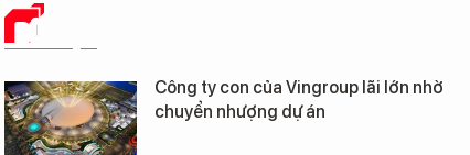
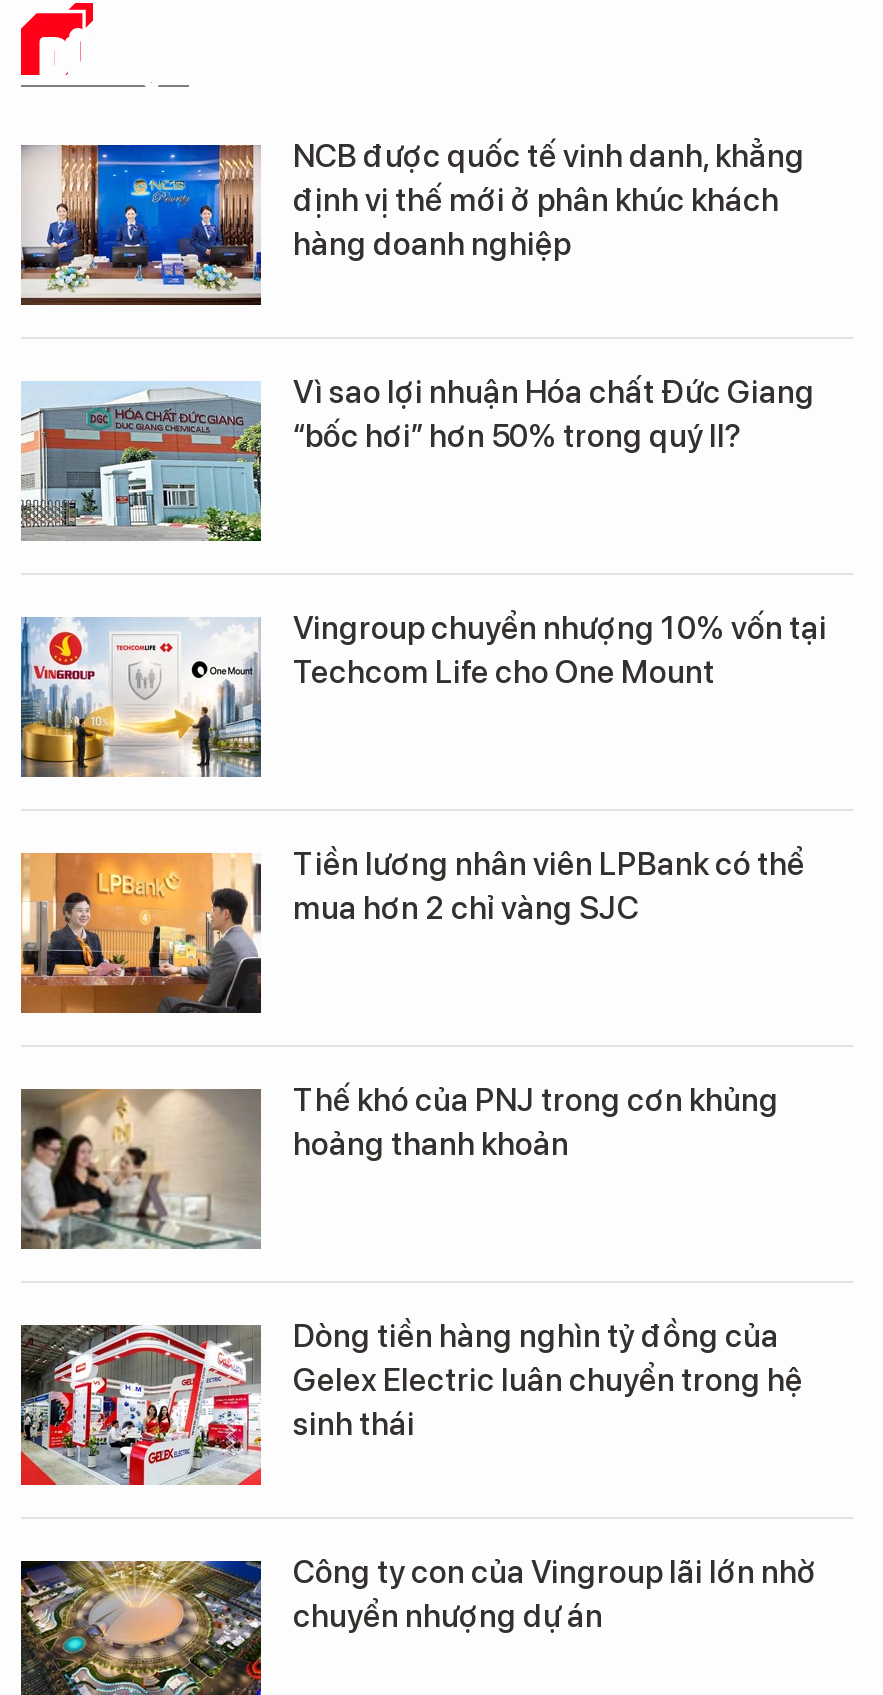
+ [image]
+ NCB được quốc tế vinh danh, khẳng
+ định vị thế mới ở phân khúc khách
+ hàng doanh nghiệp

+ [image]
+ Vingroup chuyển nhượng 10% vốn tại
+ Techcom Life cho One Mount

+ [image]
+ Tiền lương nhân viên LPBank có thể
+ mua hơn 2 chỉ vàng SJC

+ [image]
+ Thế khó của PNJ trong cơn khủng
+ hoảng thanh khoản

+ [image]
+ Dòng tiền hàng nghìn tỷ đồng của
+ Gelex Electric luân chuyển trong hệ
+ sinh thái

+ [image]
+ Vì sao lợi nhuận Hóa chất Đức Giang
+ “bốc hơi” hơn 50% trong quý II?
